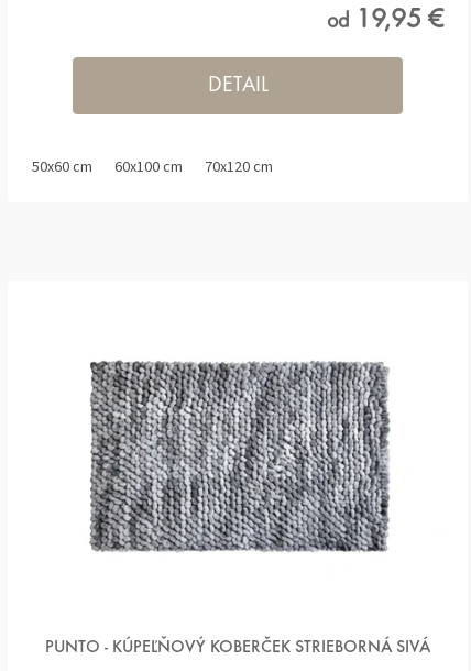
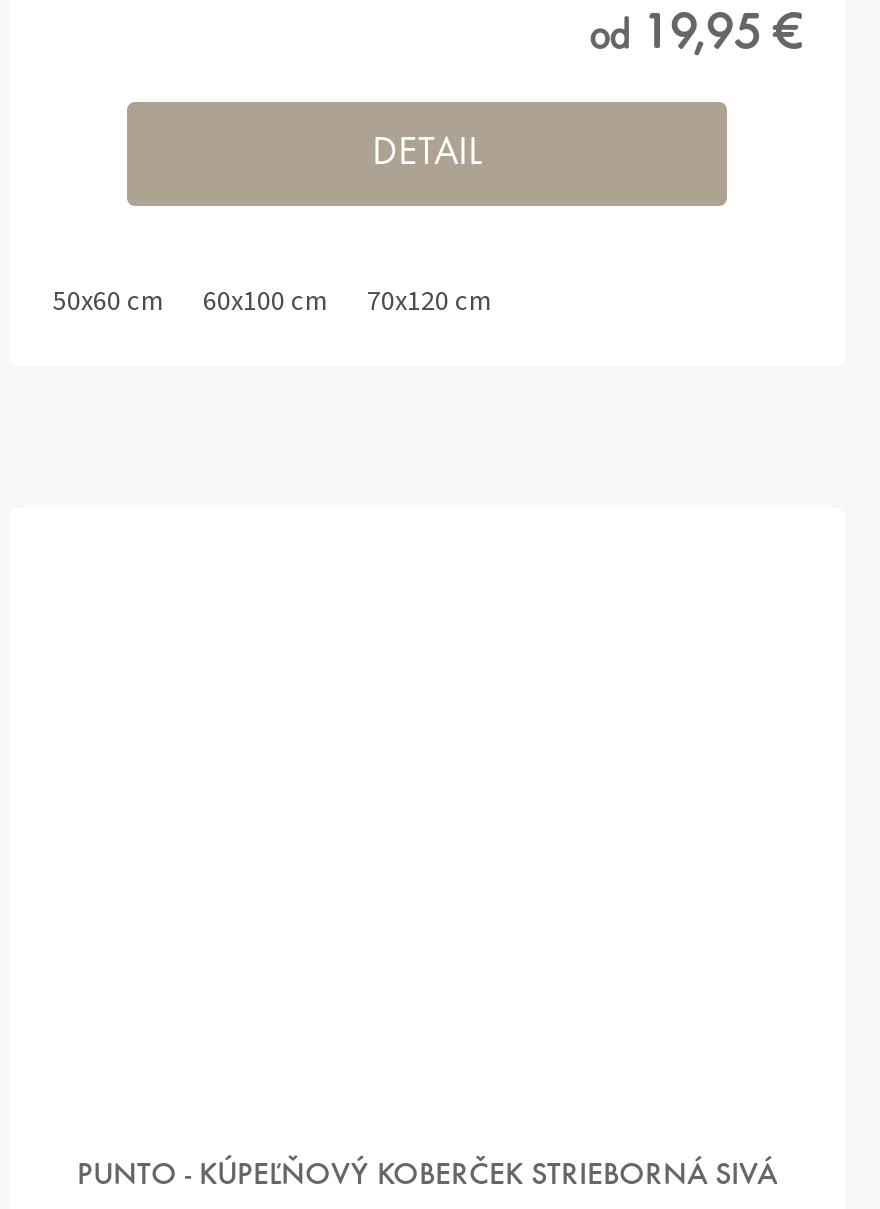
- [image]
